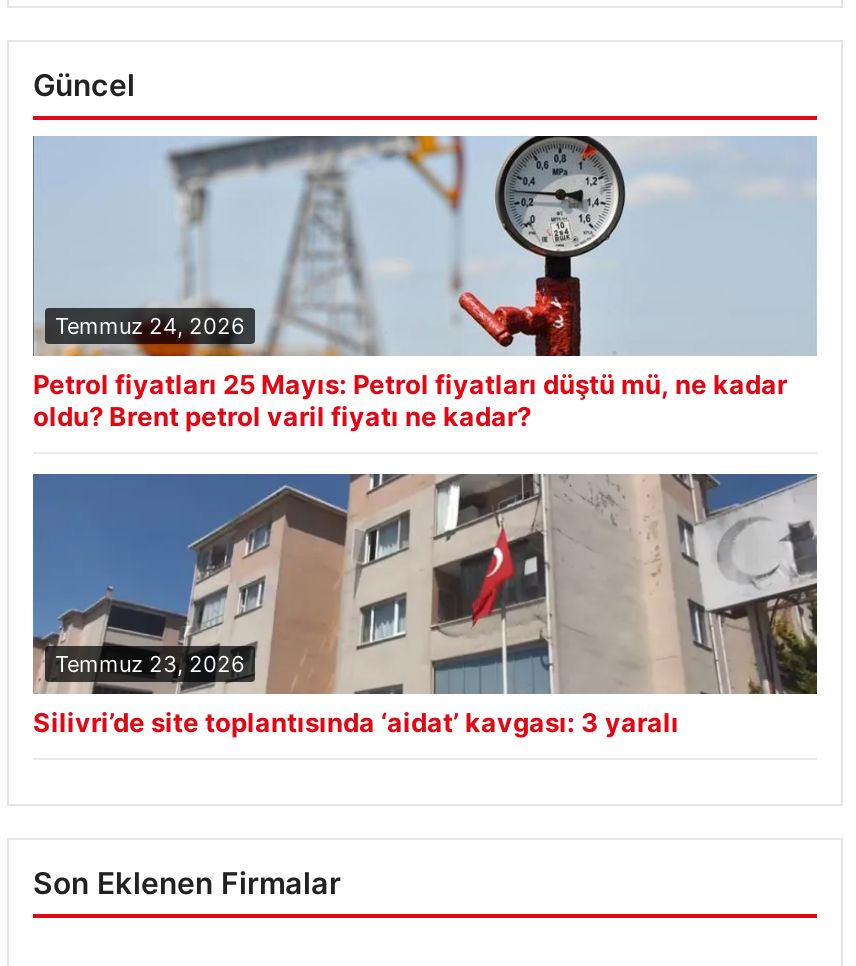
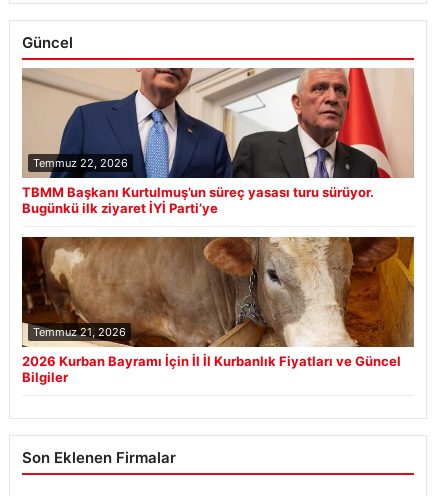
- [image]
- Temmuz 24, 2026
+ [image]
+ Temmuz 22, 2026

- Petrol fiyatları 25 Mayıs: Petrol fiyatları düştü mü, ne kadar
- oldu? Brent petrol varil fiyatı ne kadar?
+ TBMM Başkanı Kurtulmuş’un süreç yasası turu sürüyor.
+ Bugünkü ilk ziyaret İYİ Parti’ye

- [image]
- Temmuz 23, 2026
+ [image]
+ Temmuz 21, 2026

- Silivri’de site toplantısında ‘aidat’ kavgası: 3 yaralı
+ 2026 Kurban Bayramı İçin İl İl Kurbanlık Fiyatları ve Güncel
+ Bilgiler
